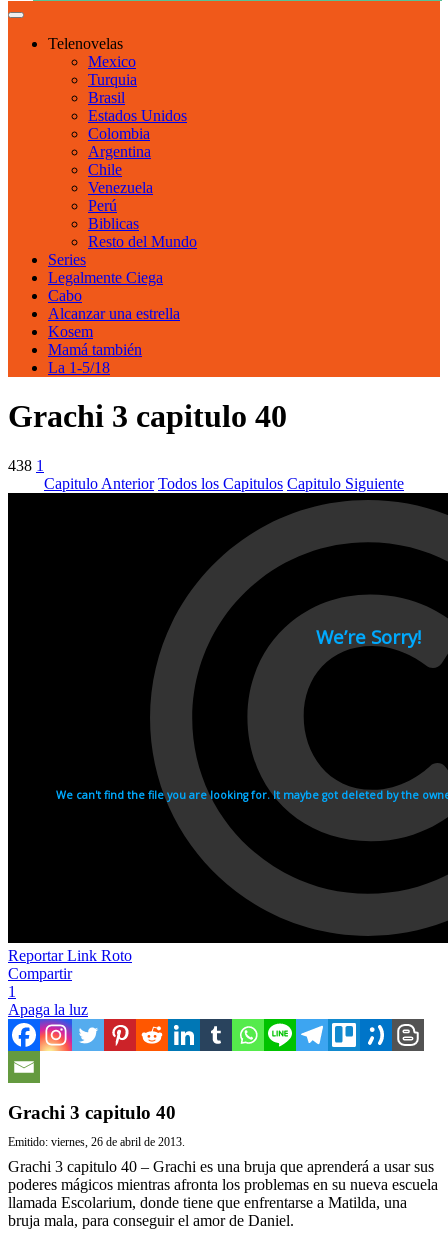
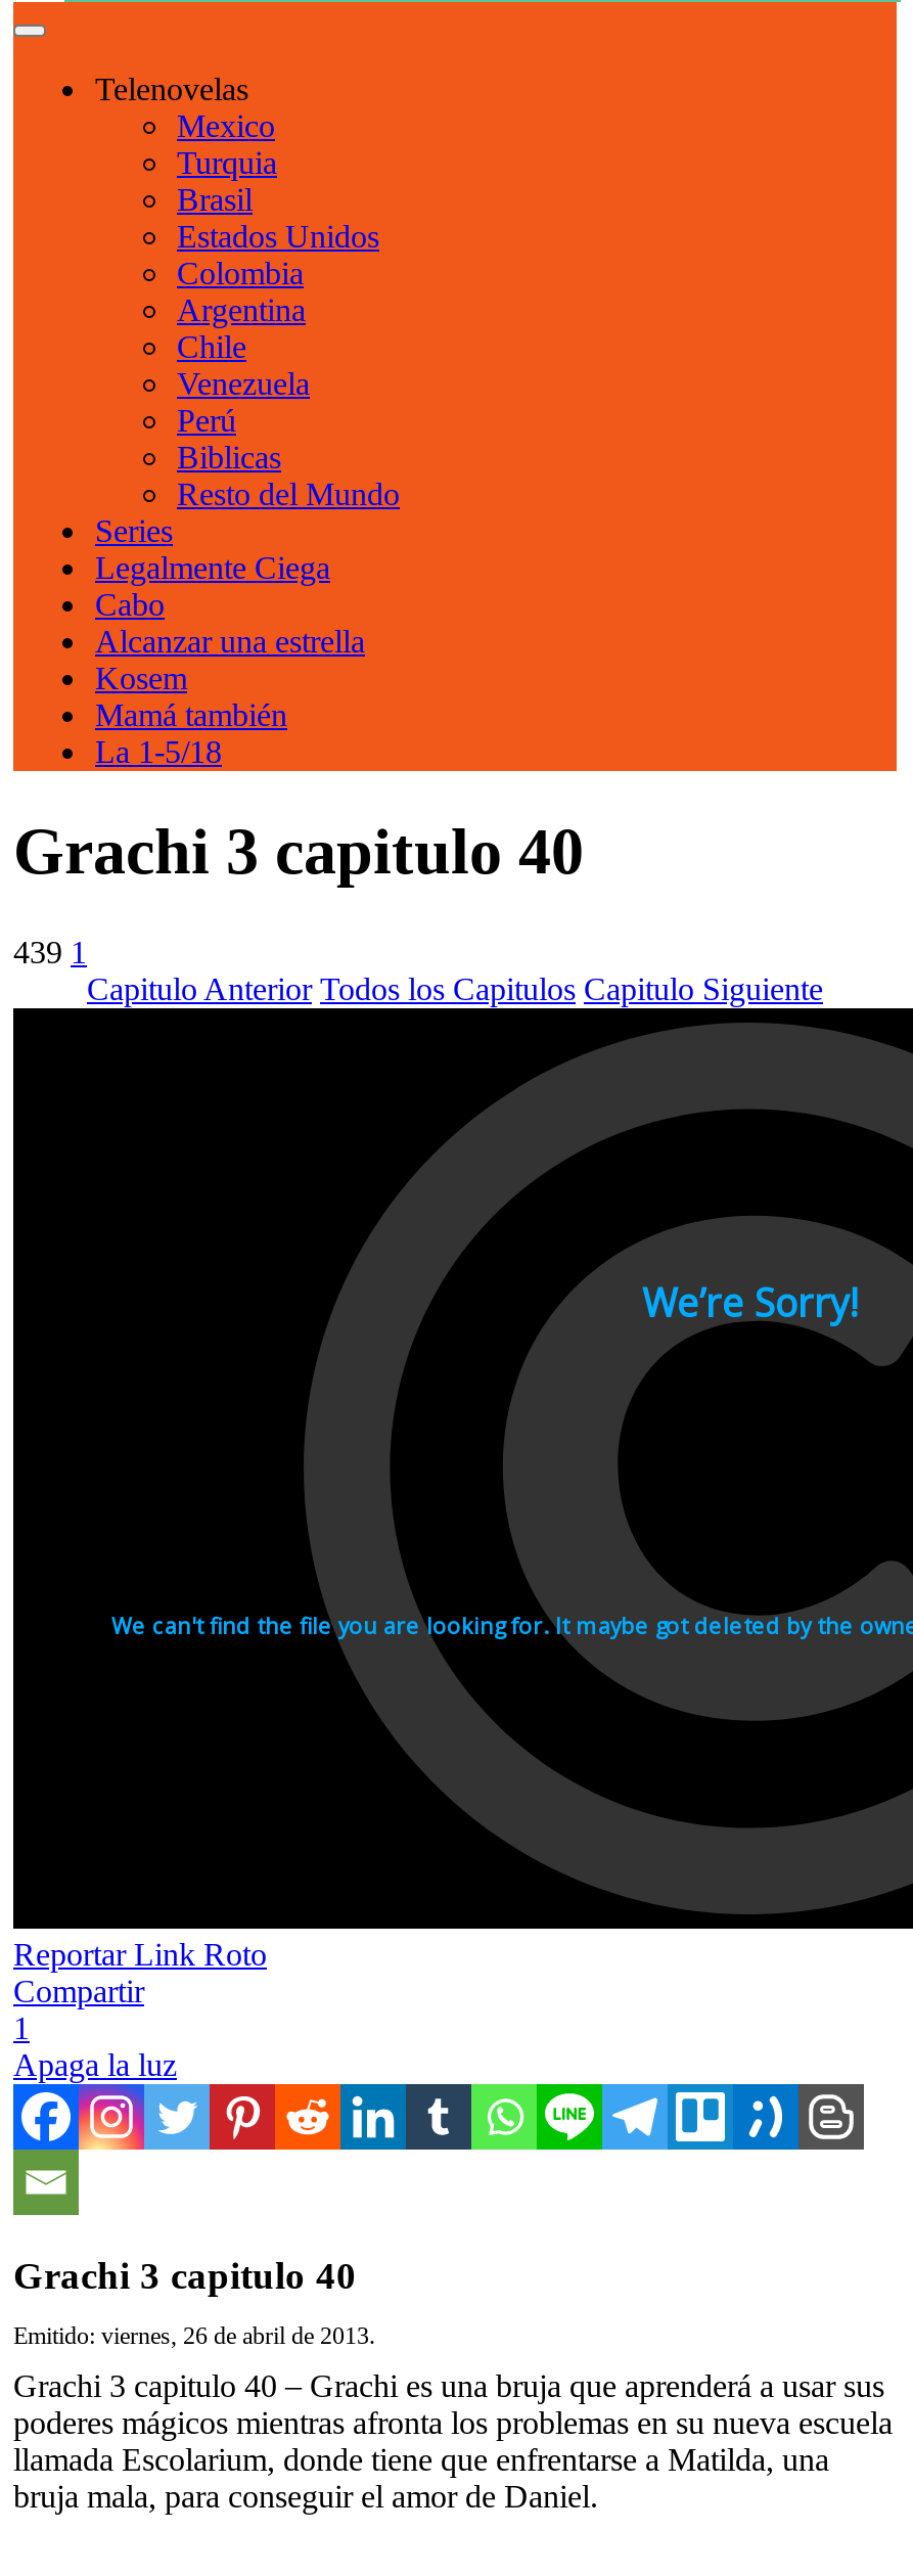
- 438 1
+ 439 1
